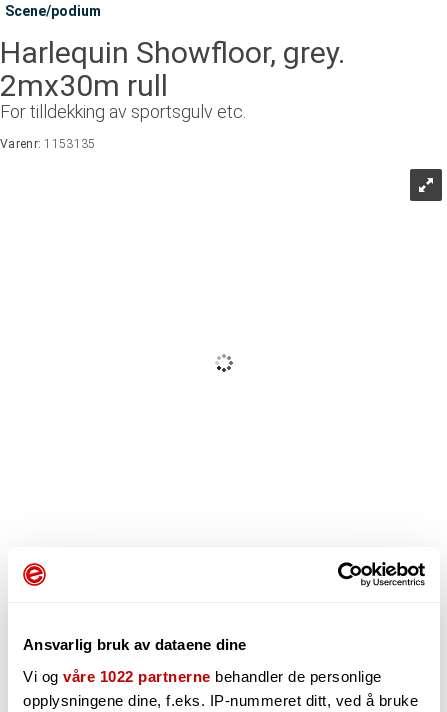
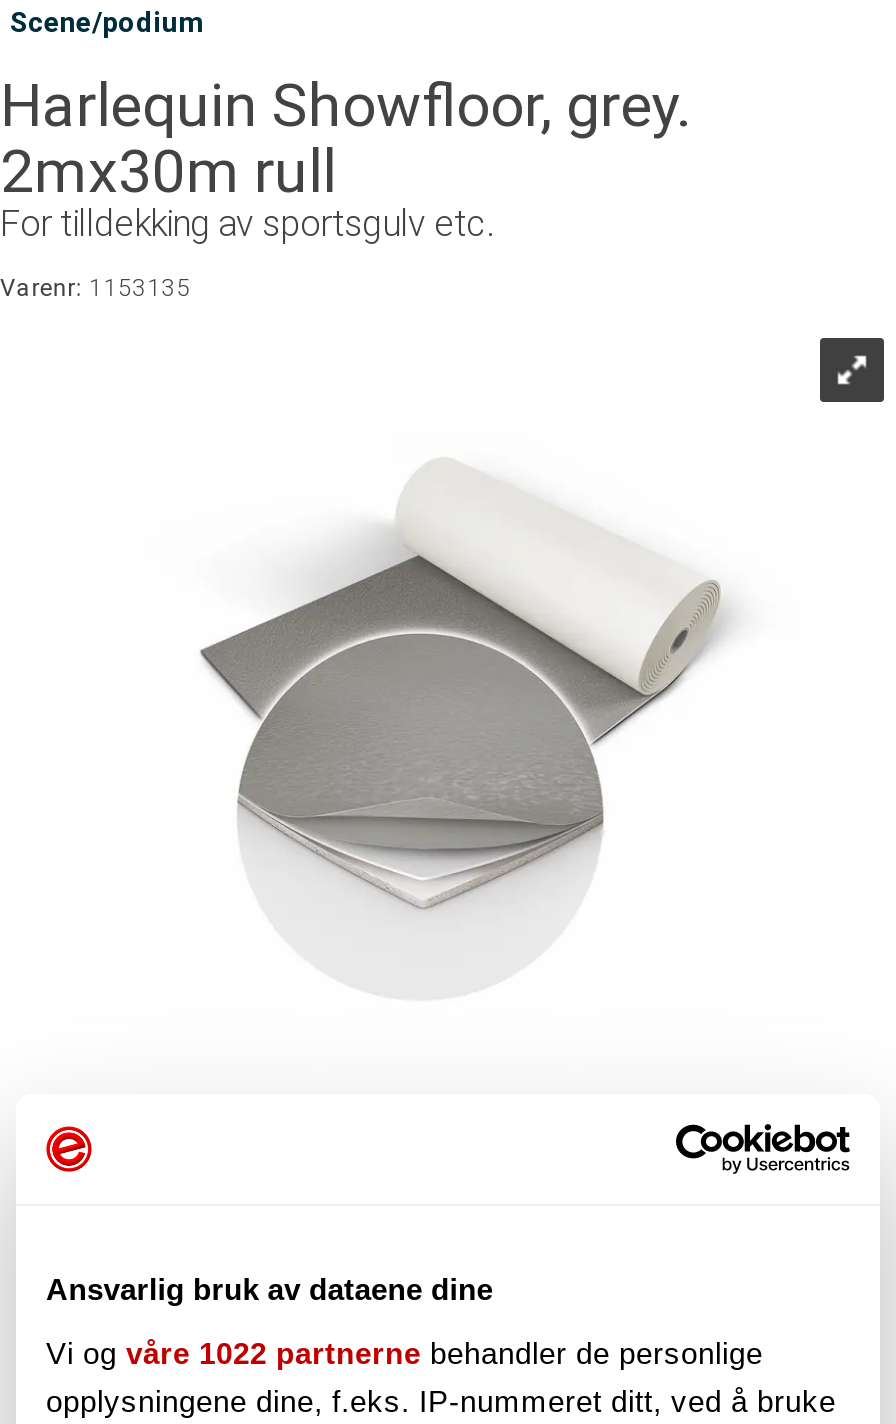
+ [image]
